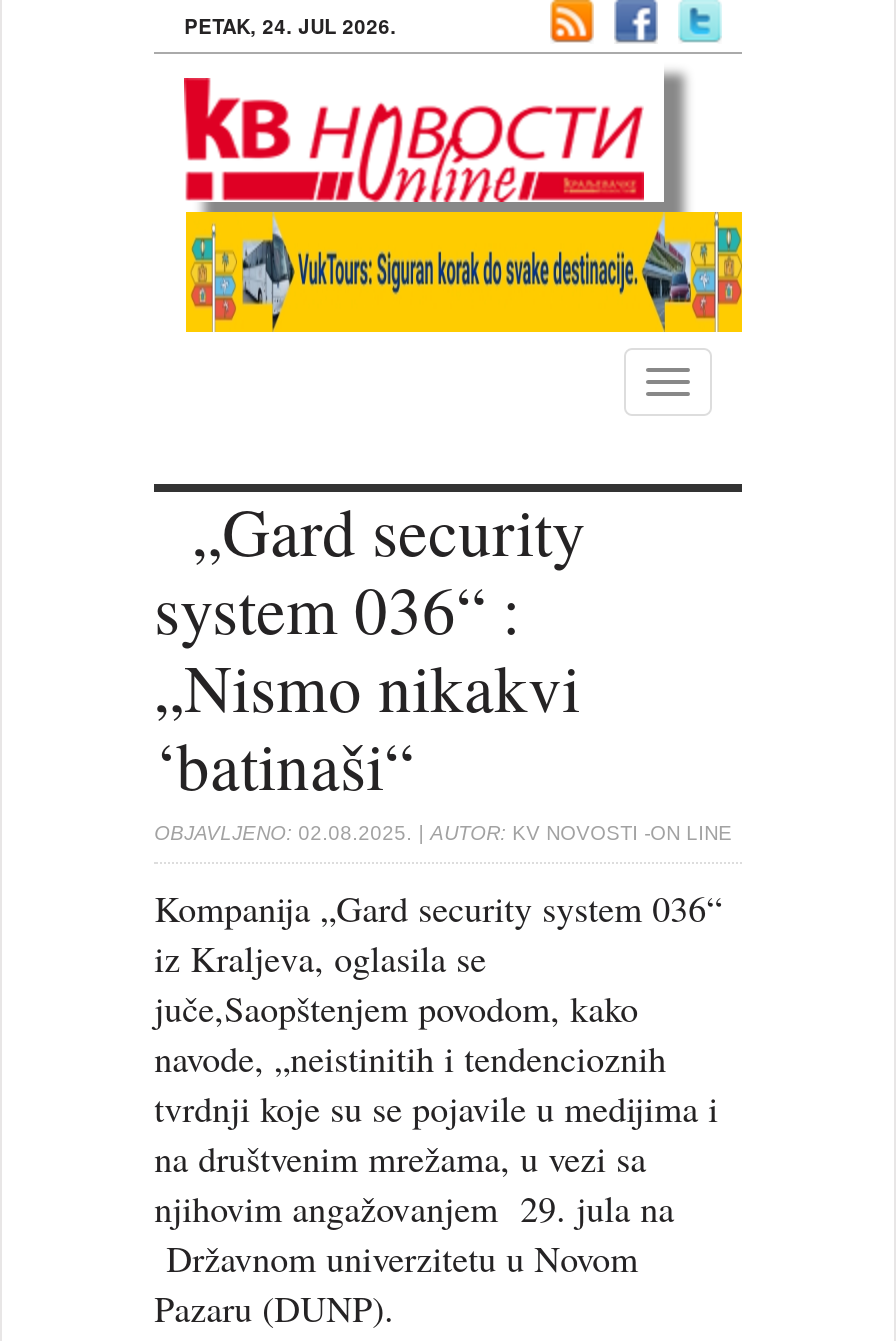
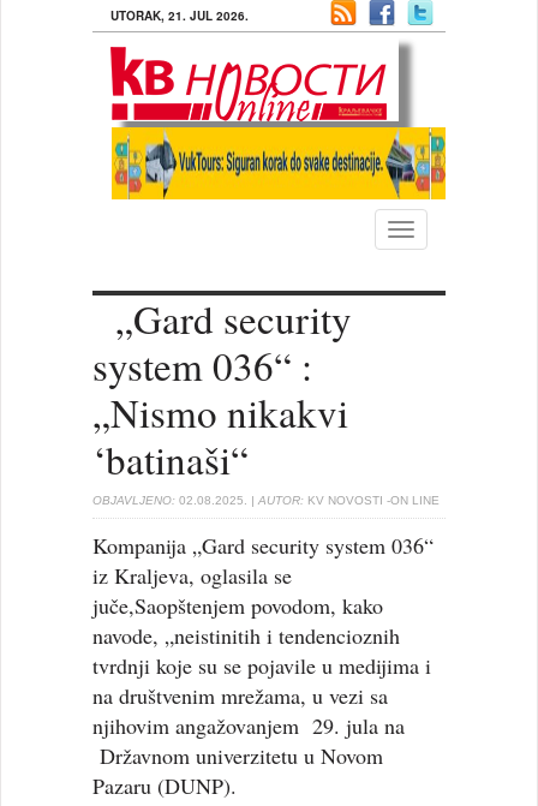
- PETAK, 24. JUL 2026.
+ UTORAK, 21. JUL 2026.
